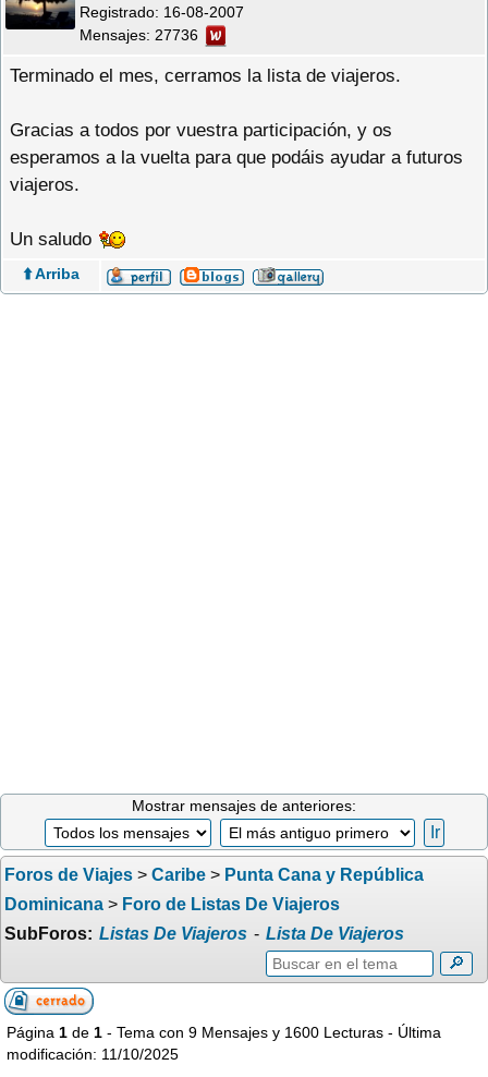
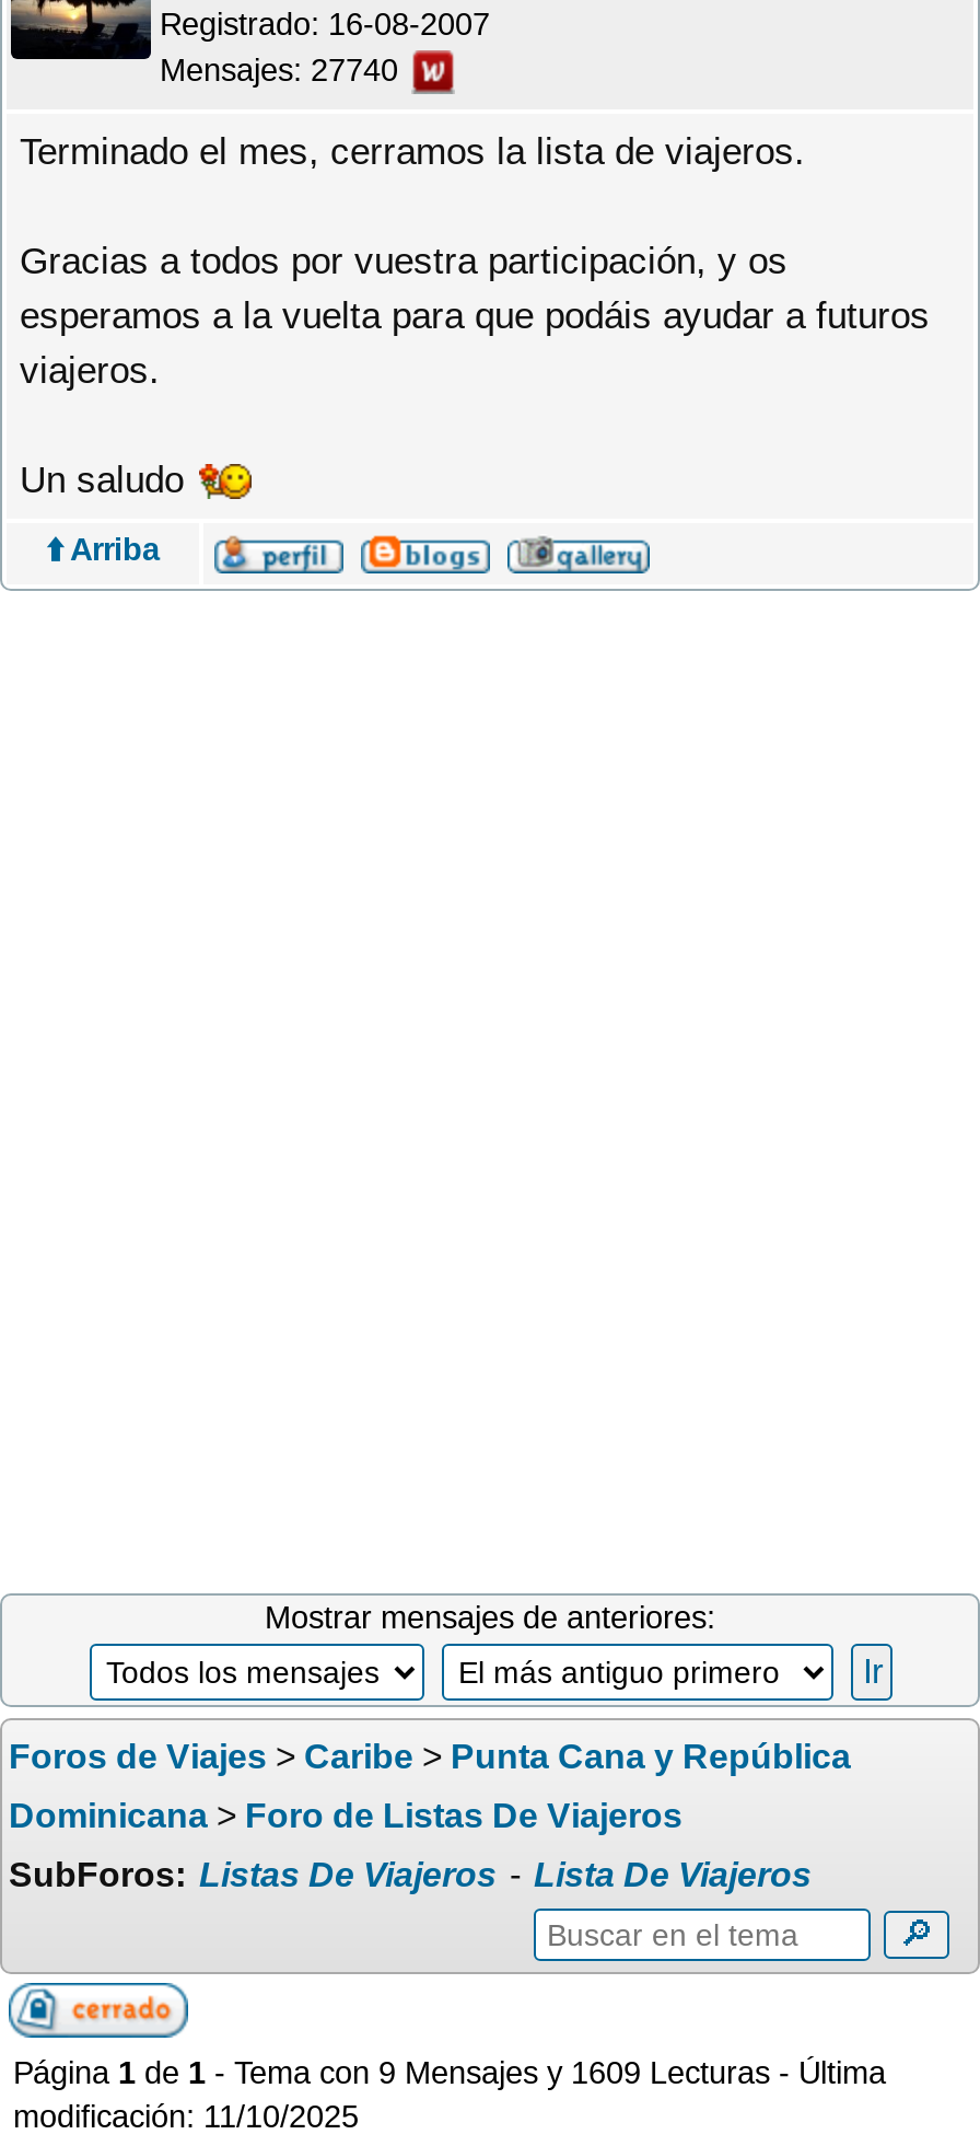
- Mensajes: 27736
+ Mensajes: 27740

- Página 1 de 1 - Tema con 9 Mensajes y 1600 Lecturas - Última
+ Página 1 de 1 - Tema con 9 Mensajes y 1609 Lecturas - Última
